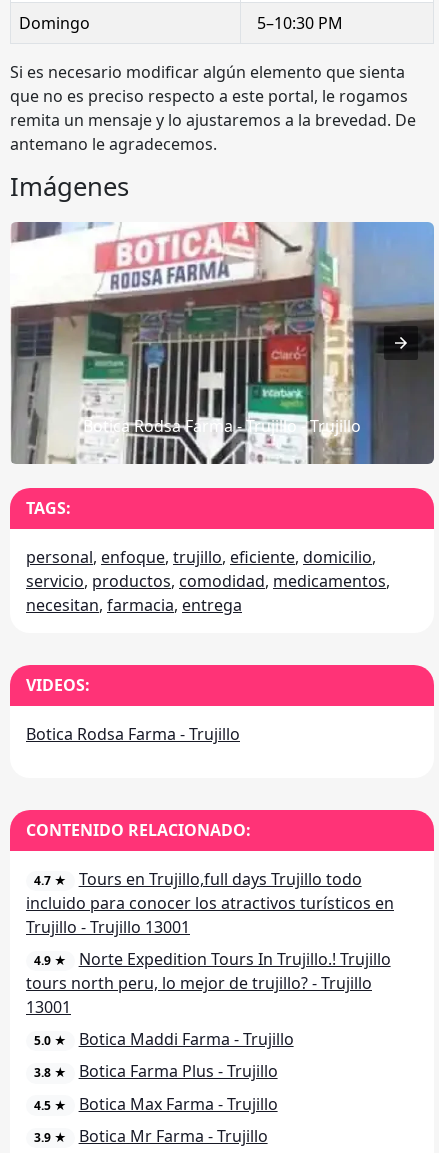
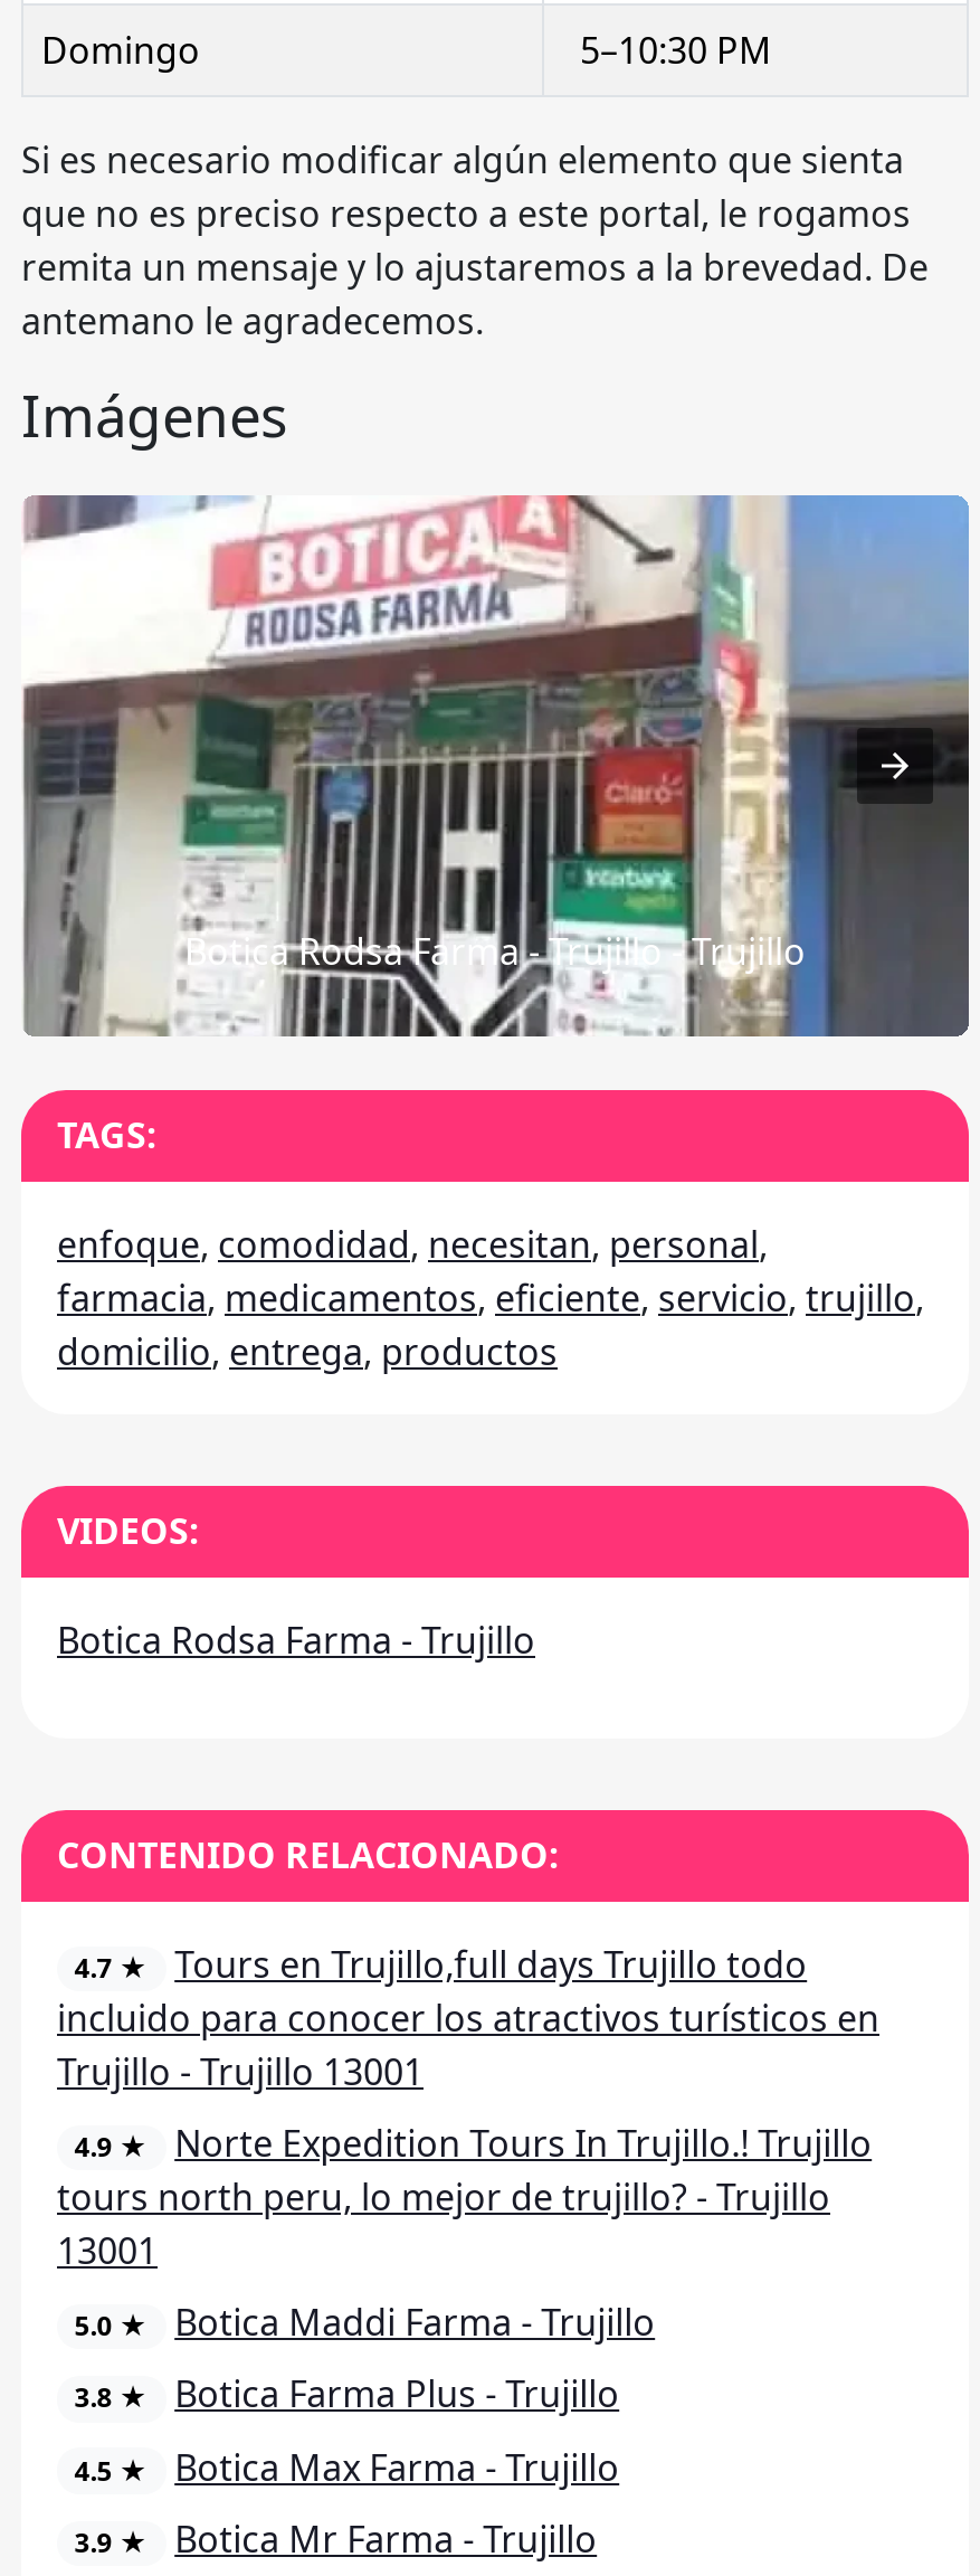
- personal, enfoque, trujillo, eficiente, domicilio,
- servicio, productos, comodidad, medicamentos,
- necesitan, farmacia, entrega
+ enfoque, comodidad, necesitan, personal,
+ farmacia, medicamentos, eficiente, servicio, trujillo,
+ domicilio, entrega, productos
